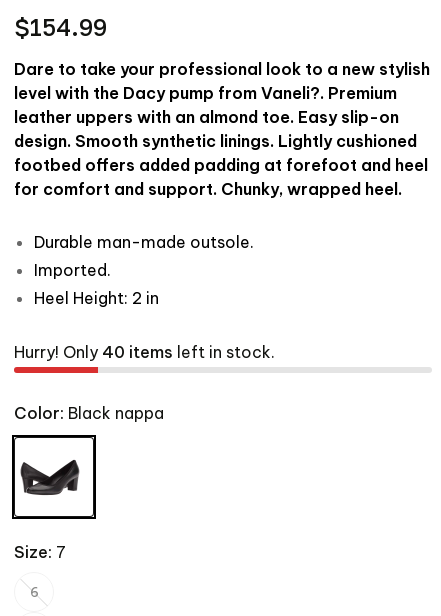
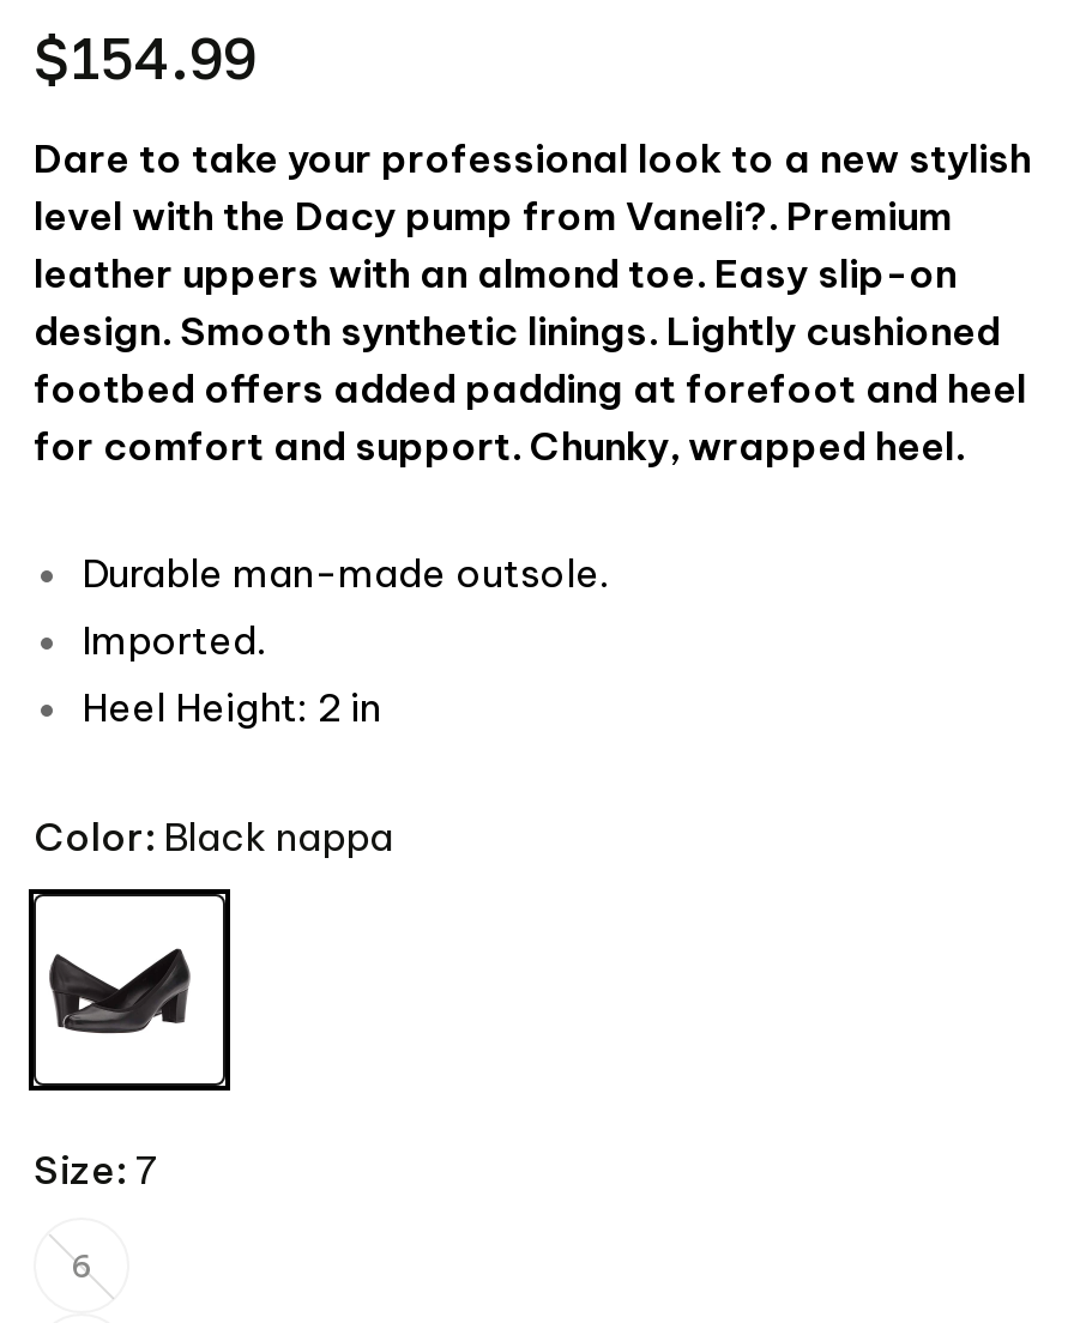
- Hurry! Only 40 items left in stock.
